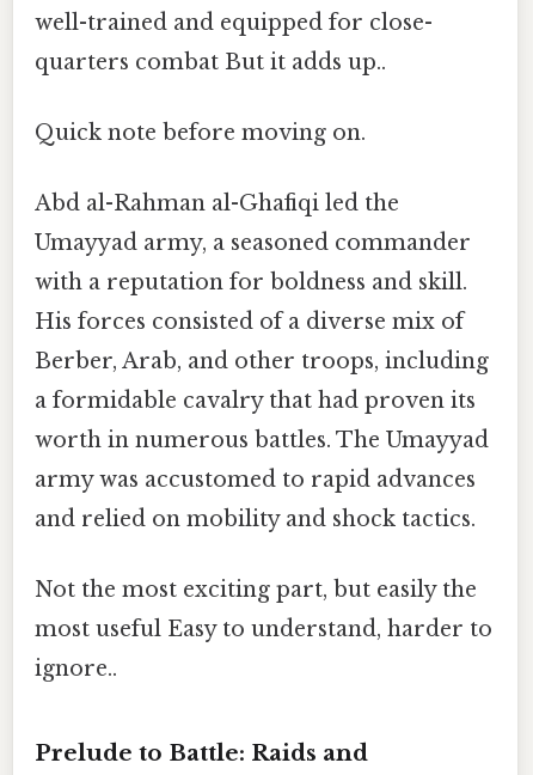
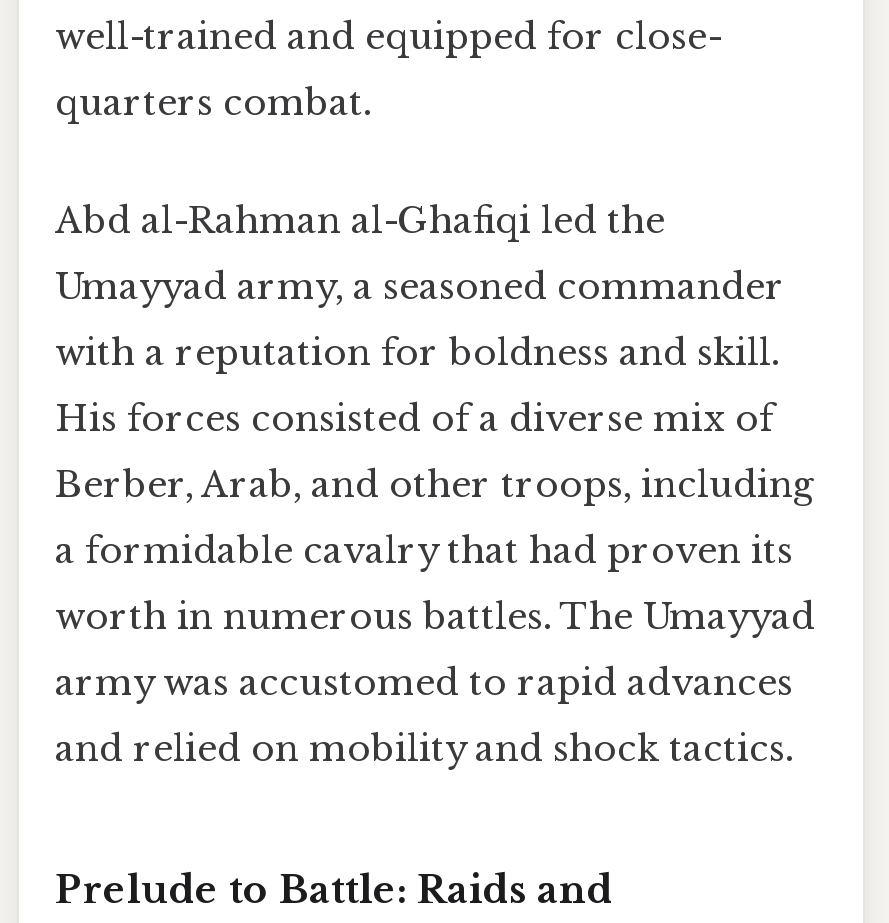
- quarters combat But it adds up..
- Quick note before moving on.
+ quarters combat.

- Not the most exciting part, but easily the
- most useful Easy to understand, harder to
- ignore..
